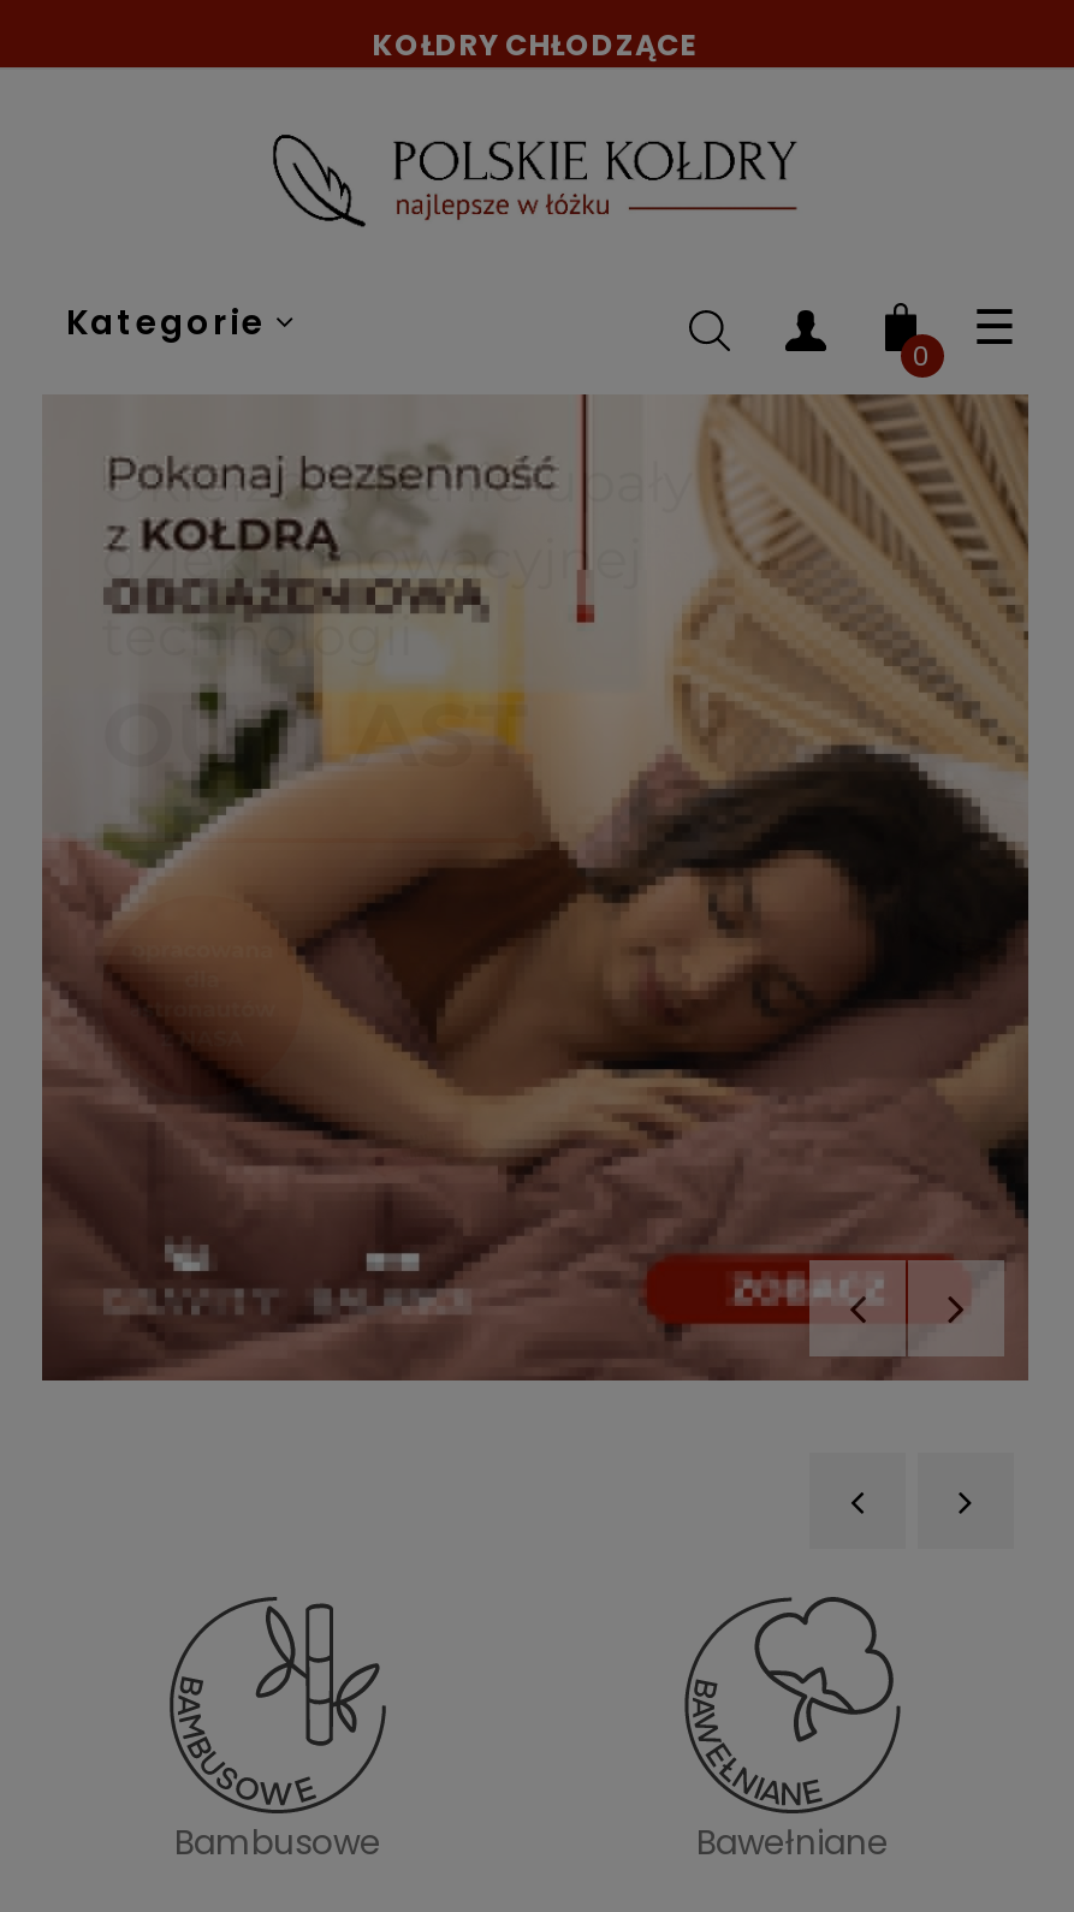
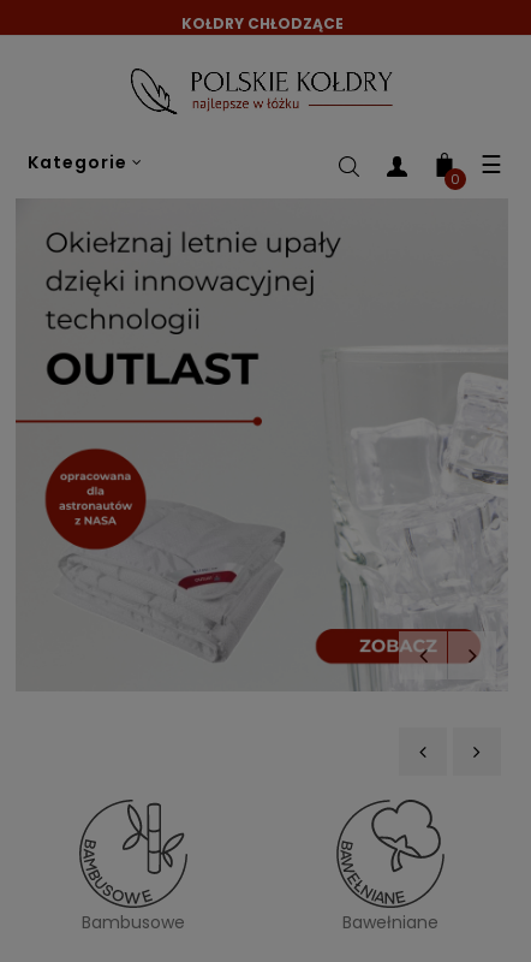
- [image]
+ [image]
